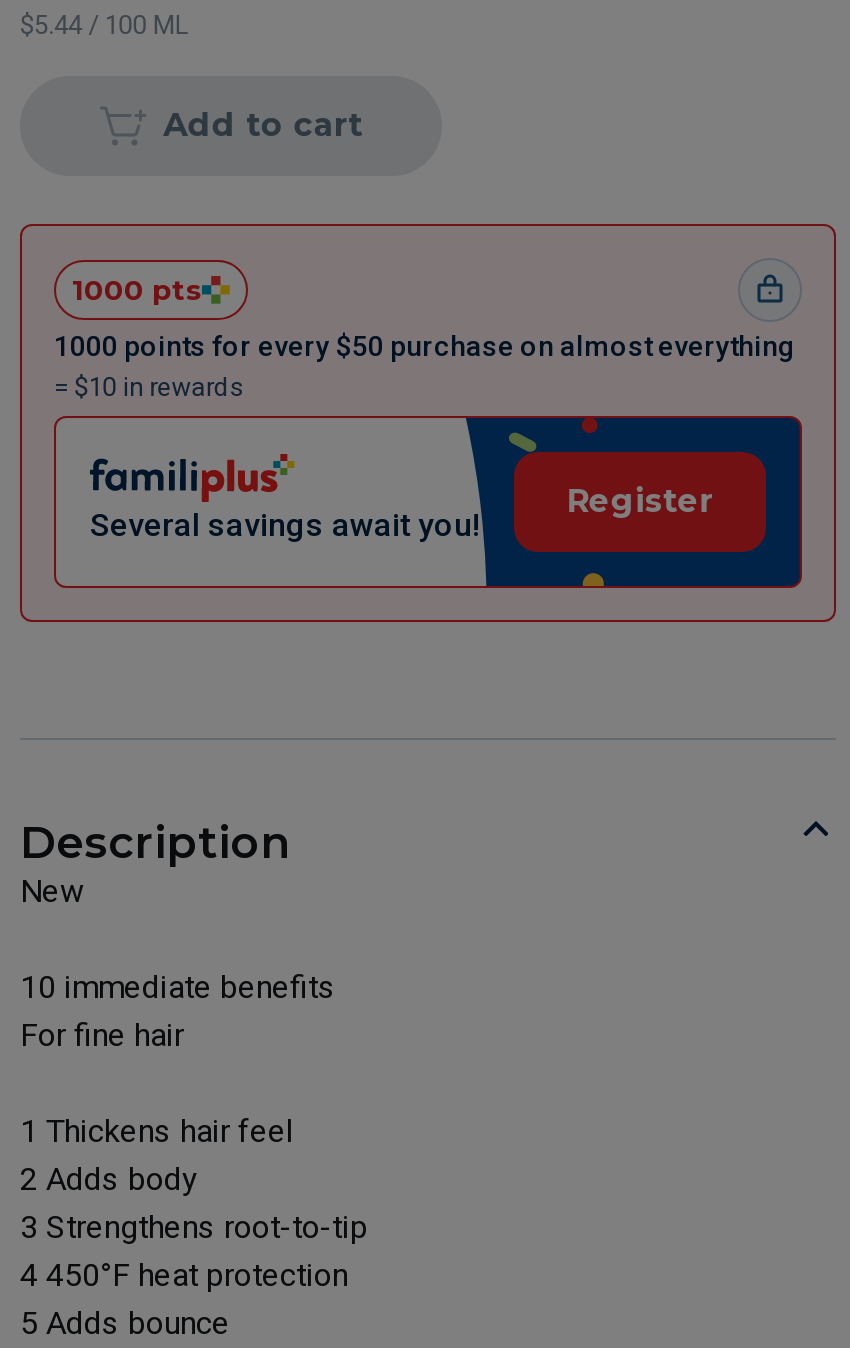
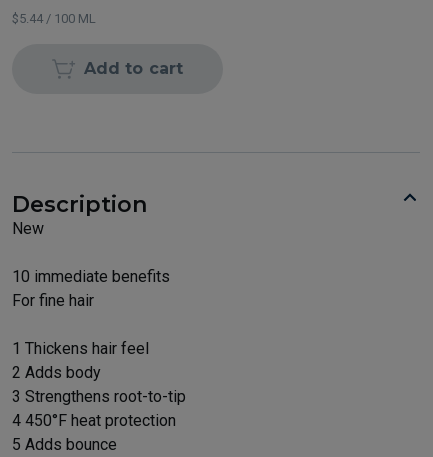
- [image]
- 1000 pts
- 1000 points for every $50 purchase on almost everything
- = $10 in rewards

- Register

- Several savings await you!
